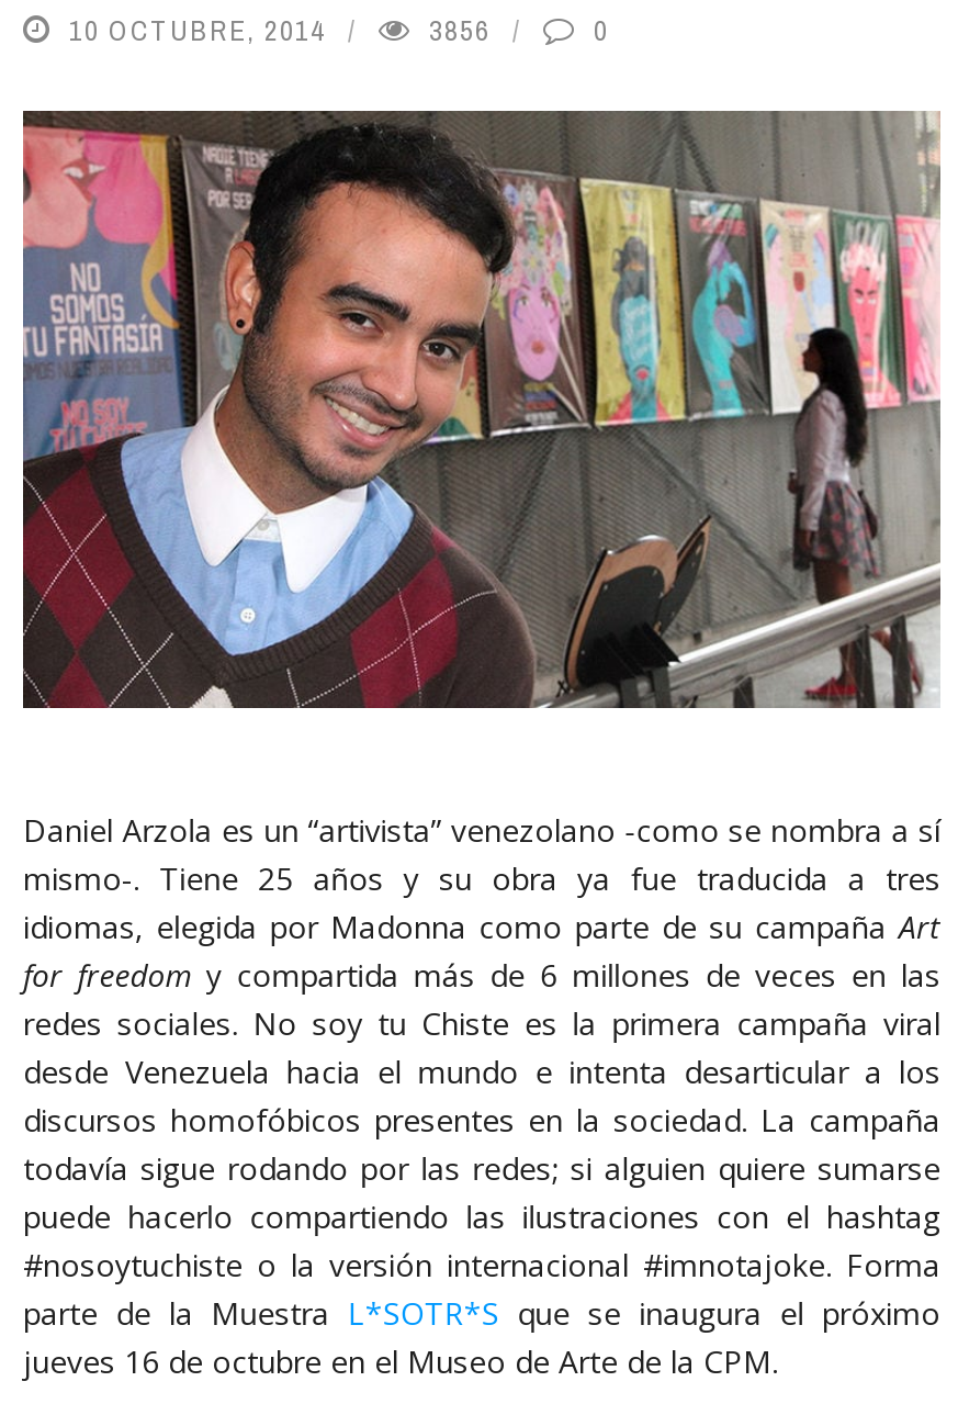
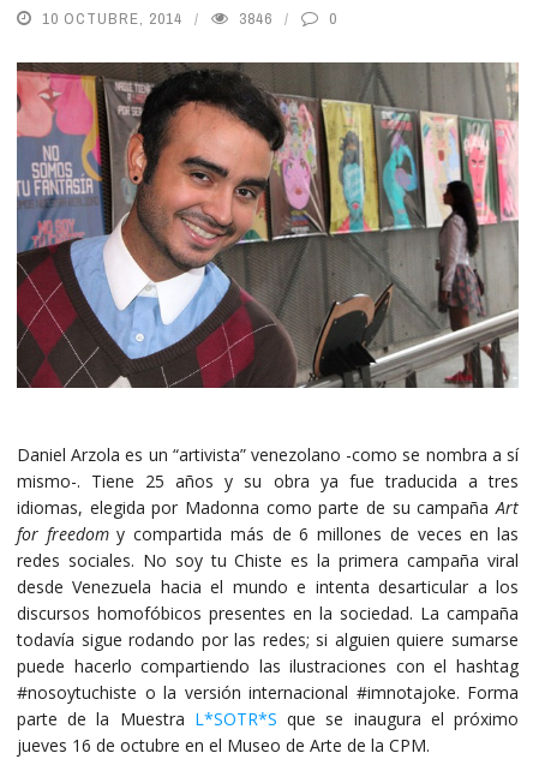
- 3856
+ 3846
